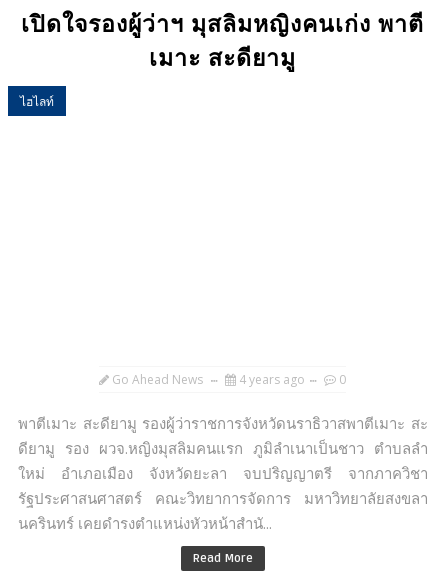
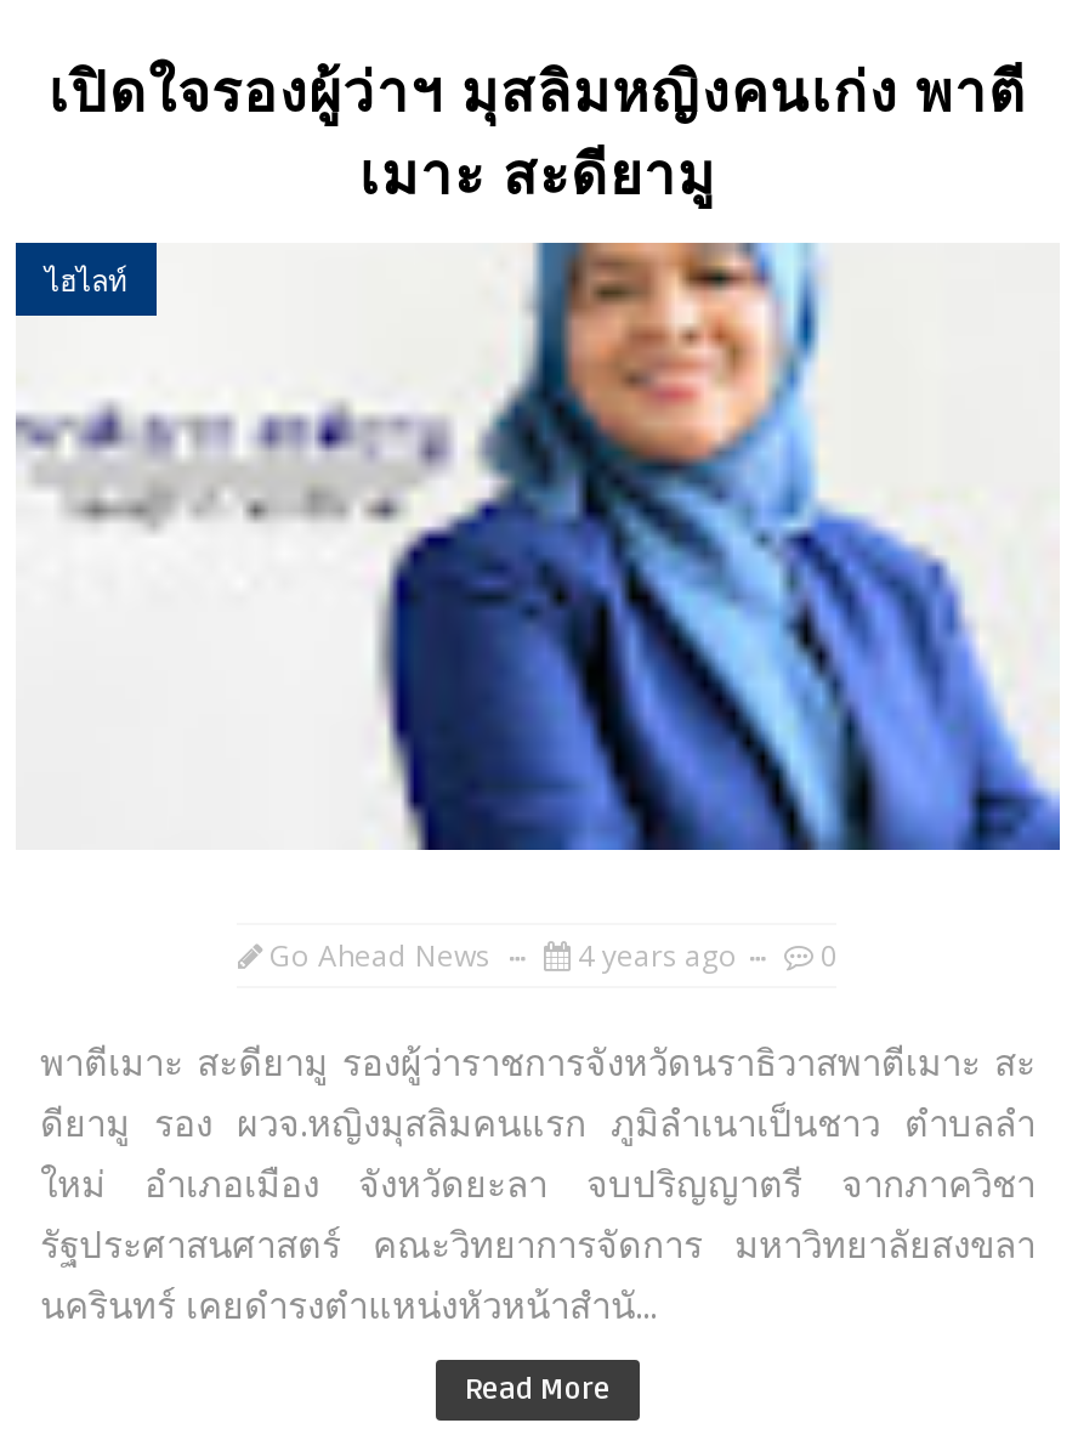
+ [image]
